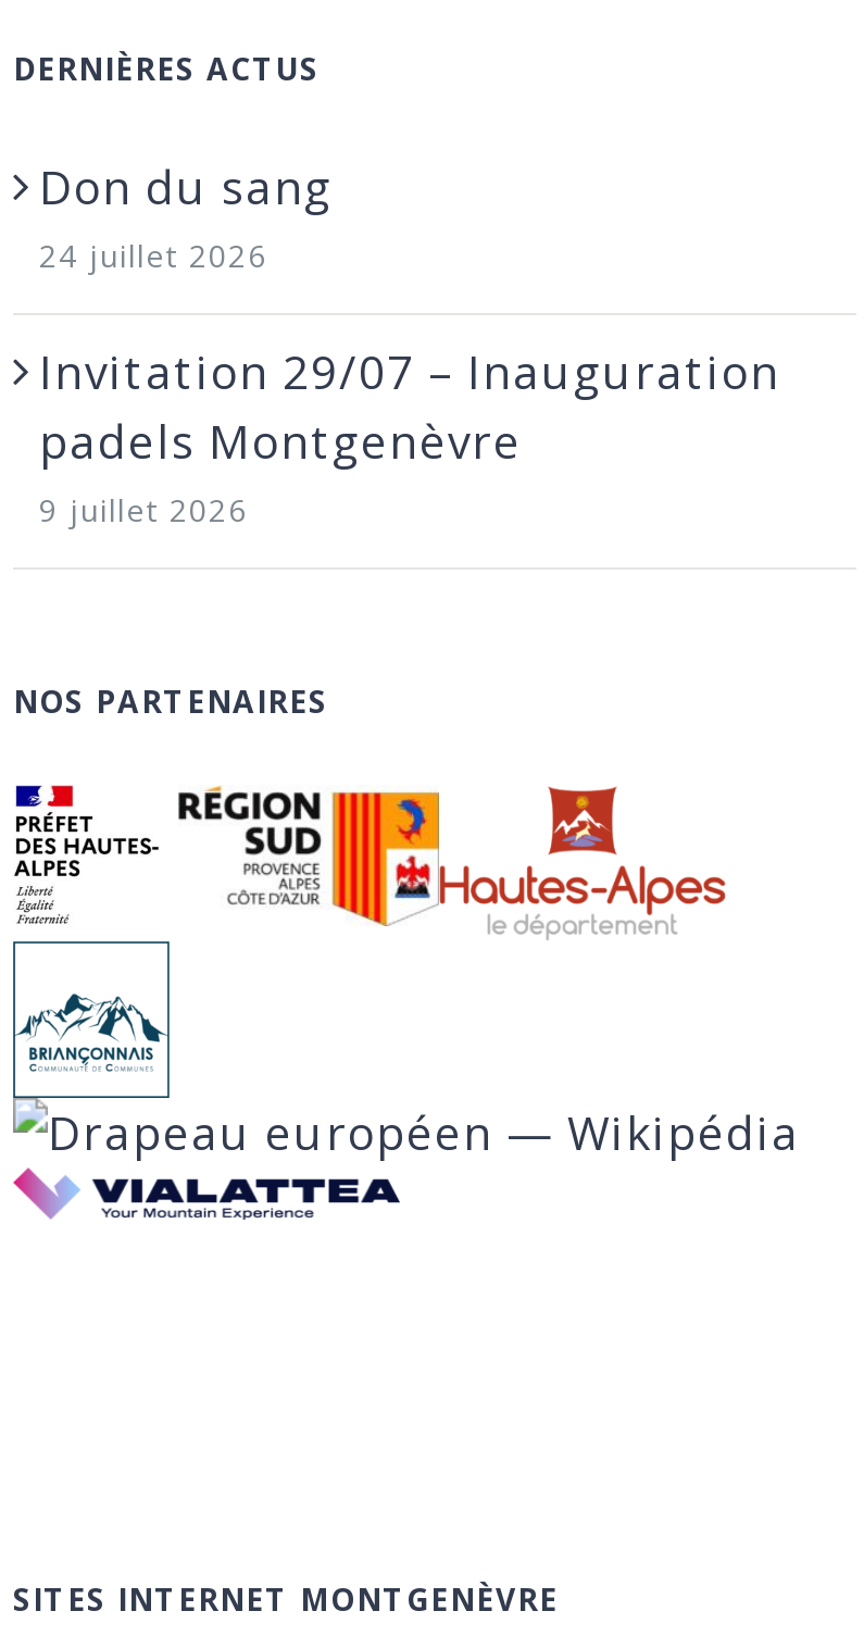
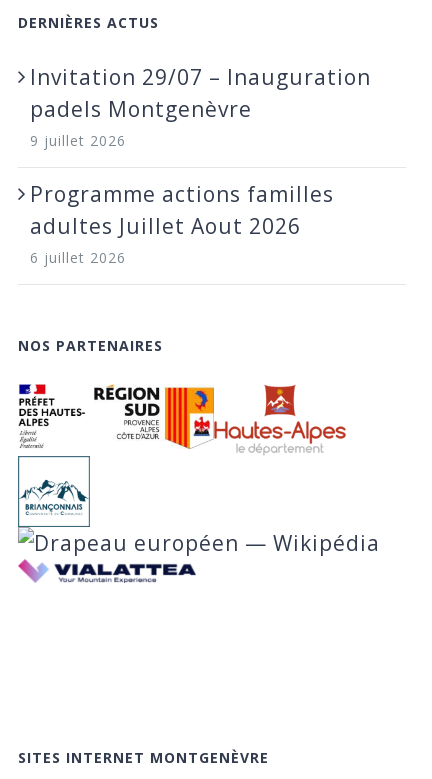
- Don du sang
- 24 juillet 2026

moved up: Invitation 29/07 – Inauguration | padels Montgenèvre | 9 juillet 2026

+ Programme actions familles
+ adultes Juillet Aout 2026
+ 6 juillet 2026
